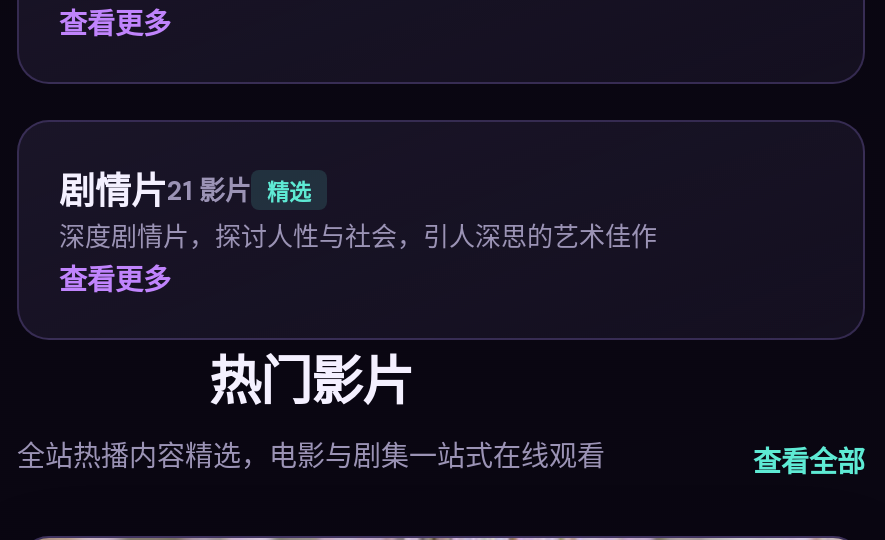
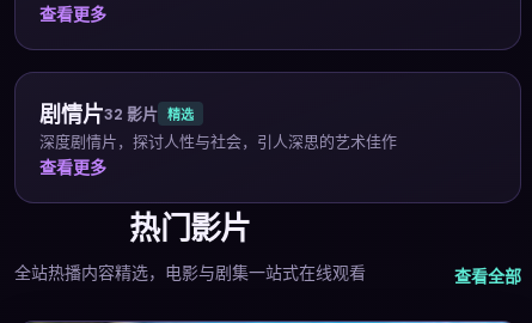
- 剧情片21影片 精选
+ 剧情片32影片 精选
